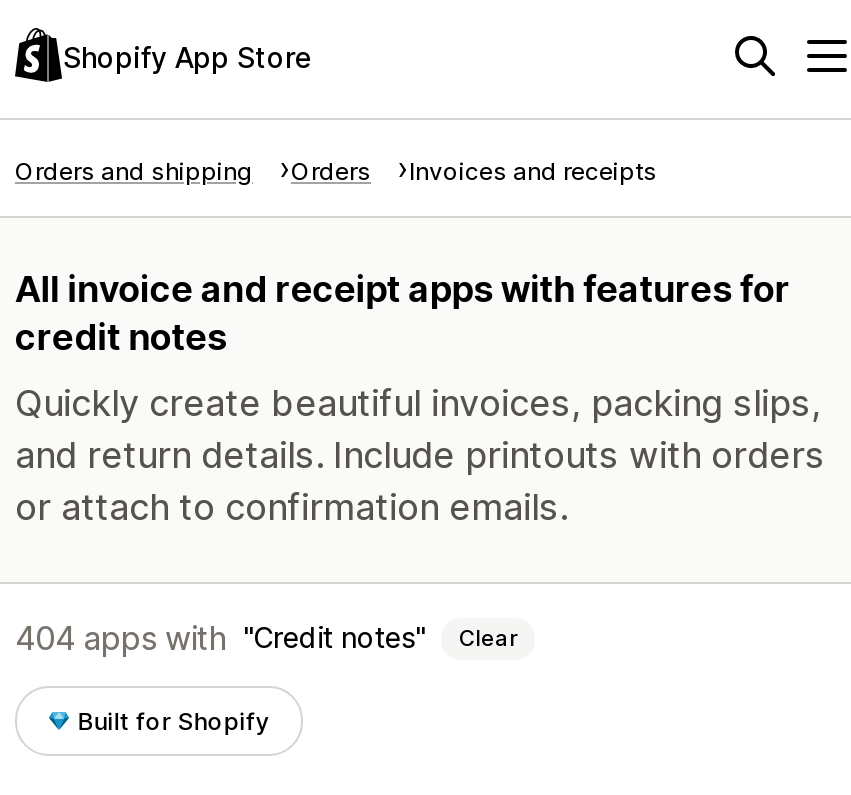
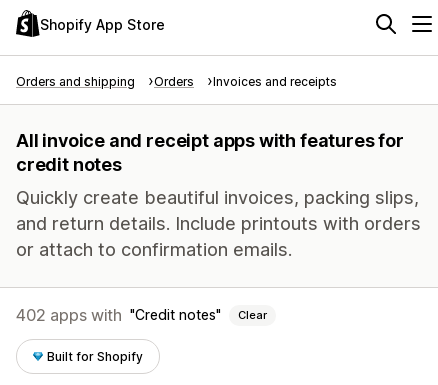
- 404 apps with Credit notes Clear
+ 402 apps with Credit notes Clear
